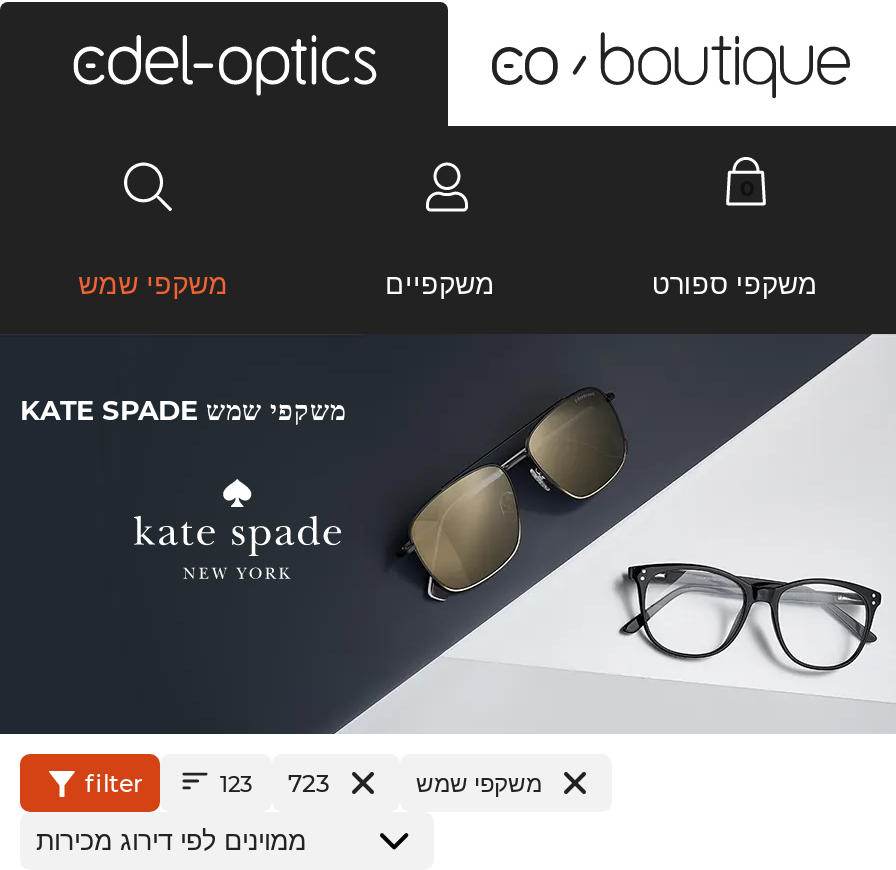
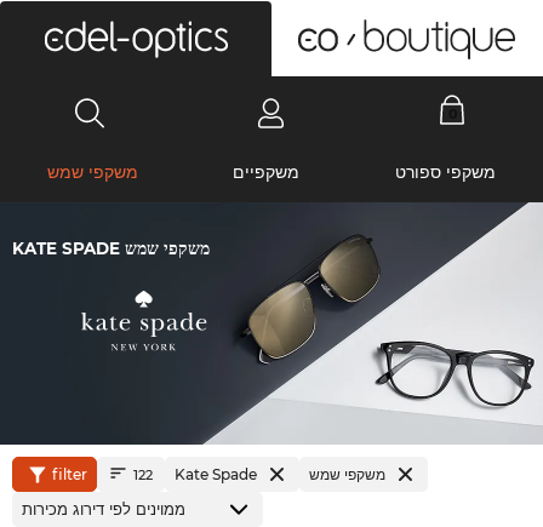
- 123
- 723
+ 122
+ Kate Spade
